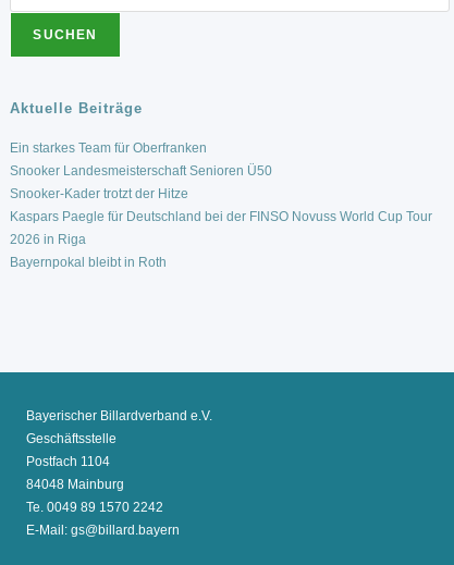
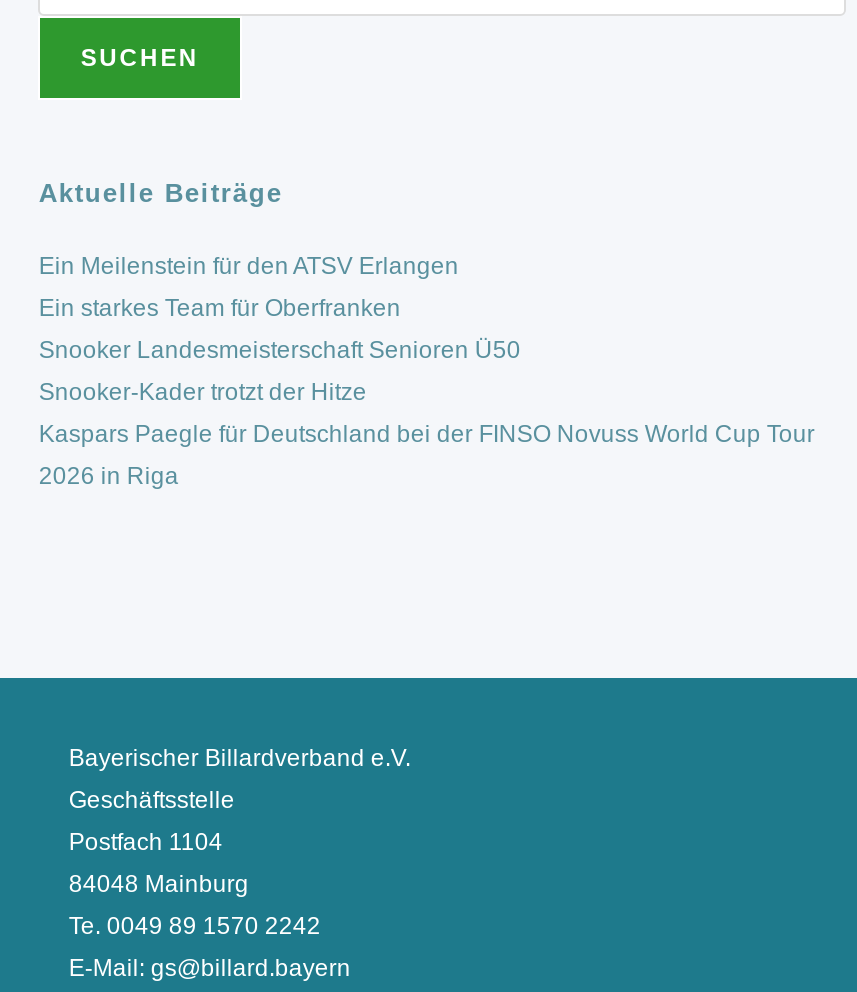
+ Ein Meilenstein für den ATSV Erlangen

moved down: Ein starkes Team für Oberfranken | Snooker Landesmeisterschaft Senioren Ü50 | Snooker-Kader trotzt der Hitze | Kaspars Paegle für Deutschland bei der FINSO Novuss World Cup Tour | 2026 in Riga

- Bayernpokal bleibt in Roth
